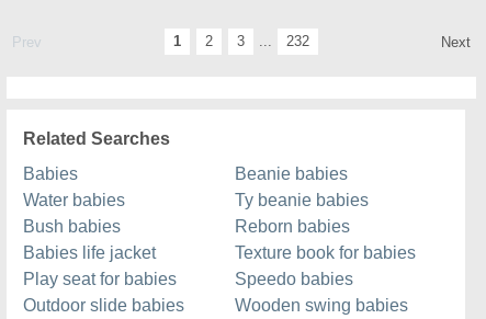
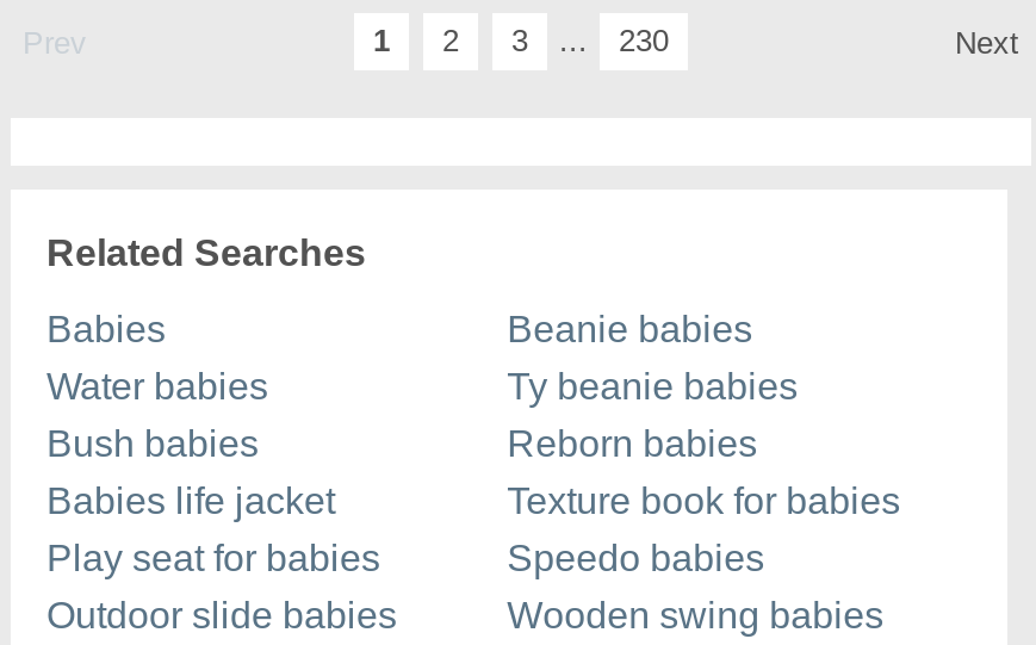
- 232
+ 230
